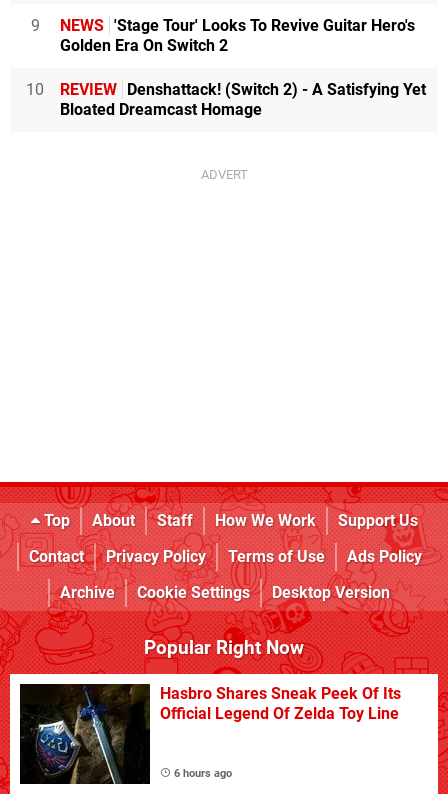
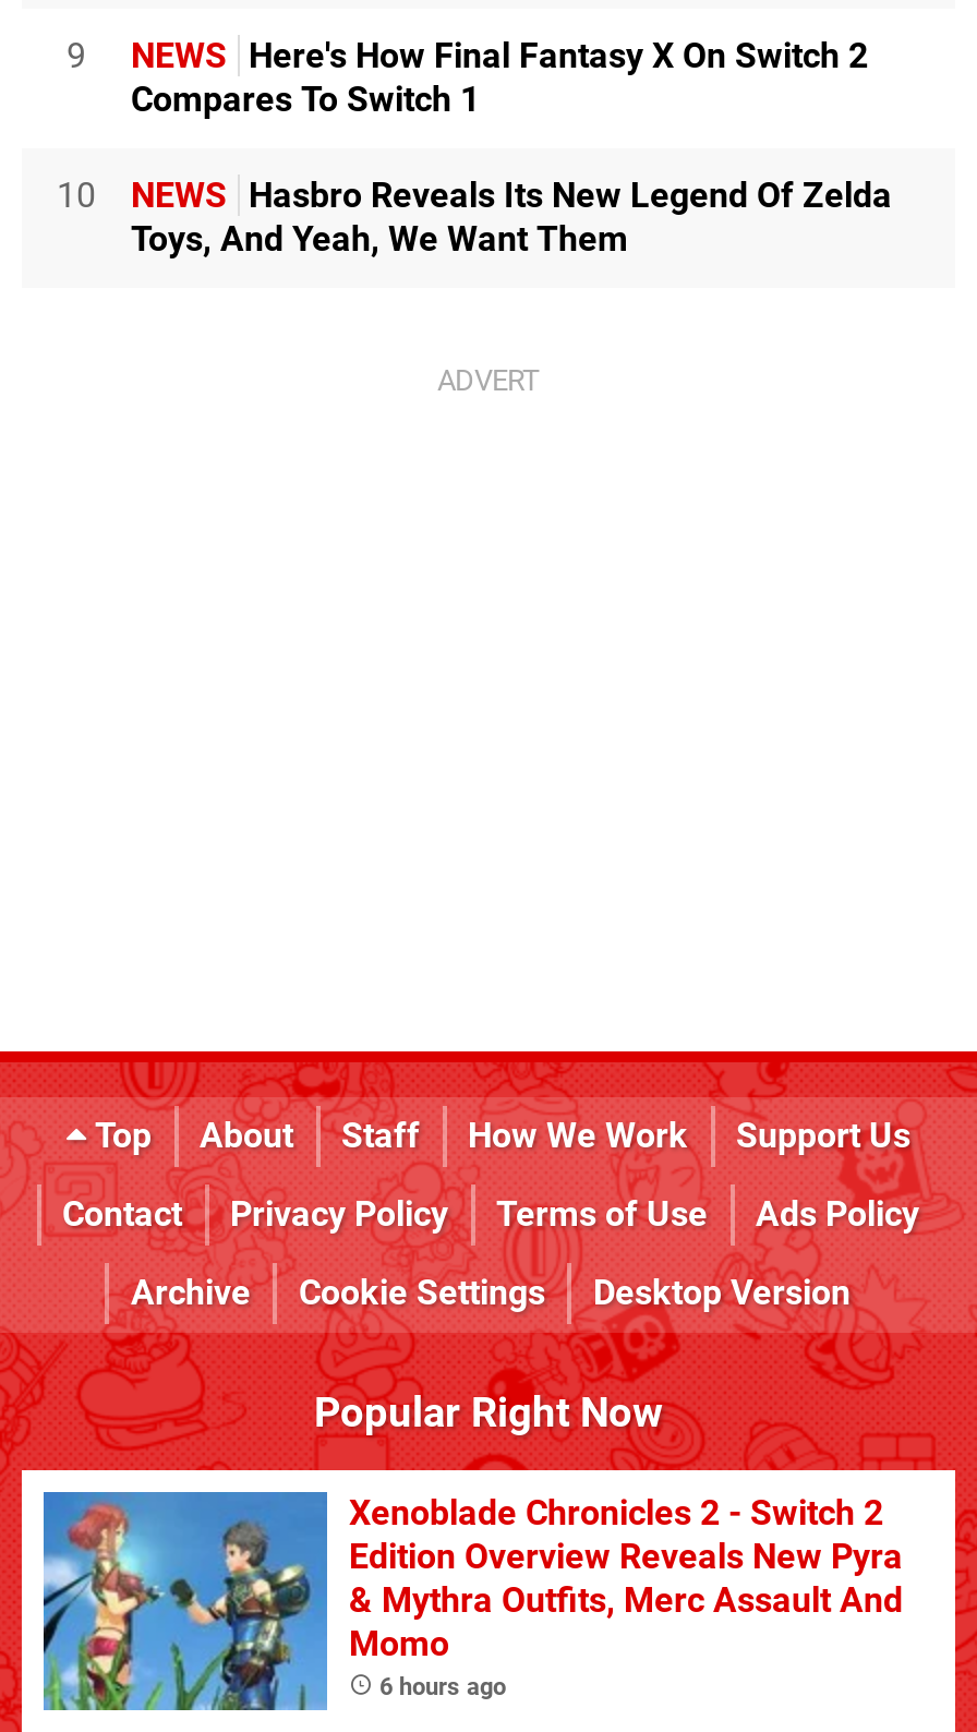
- NEWS 'Stage Tour' Looks To Revive Guitar Hero's
- Golden Era On Switch 2
+ NEWS Here's How Final Fantasy X On Switch 2
+ Compares To Switch 1

- REVIEW Denshattack! (Switch 2) - A Satisfying Yet
- Bloated Dreamcast Homage
+ NEWS Hasbro Reveals Its New Legend Of Zelda
+ Toys, And Yeah, We Want Them

- [image]
- Hasbro Shares Sneak Peek Of Its
- Official Legend Of Zelda Toy Line
+ [image]
+ Xenoblade Chronicles 2 - Switch 2
+ Edition Overview Reveals New Pyra
+ & Mythra Outfits, Merc Assault And
+ Momo
